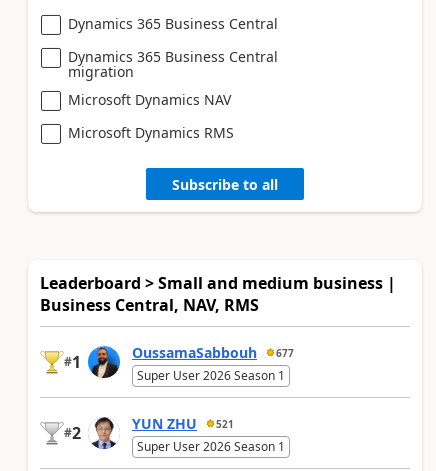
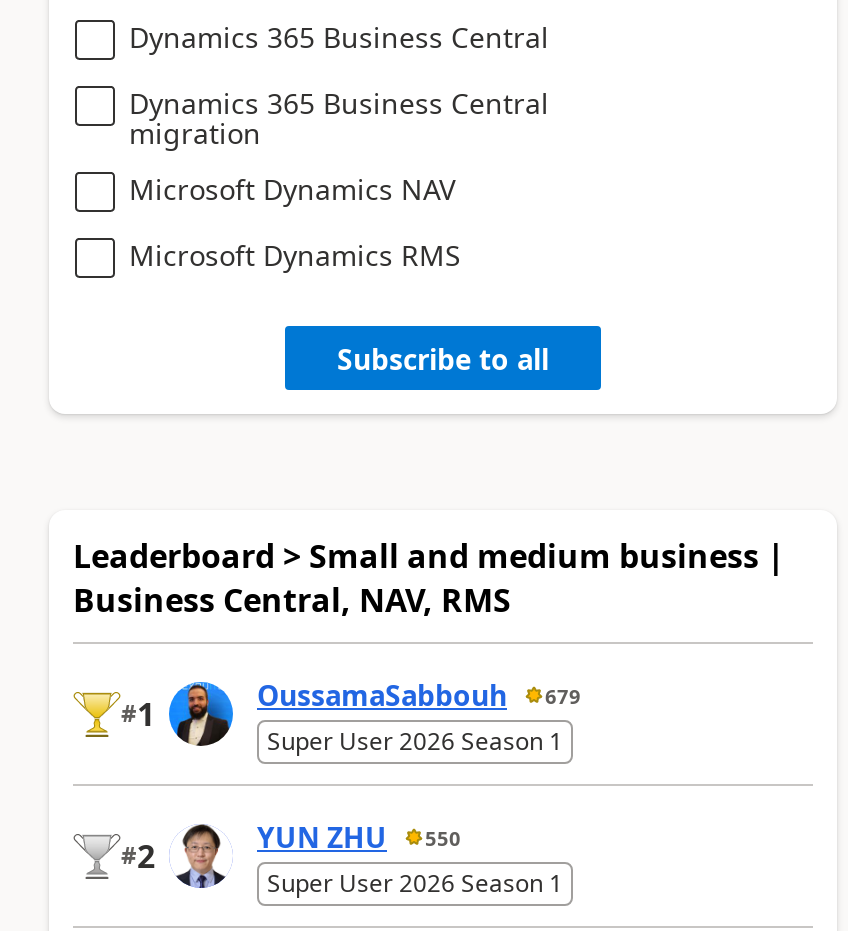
- OussamaSabbouh 677
+ OussamaSabbouh 679

- YUN ZHU 521
+ YUN ZHU 550
